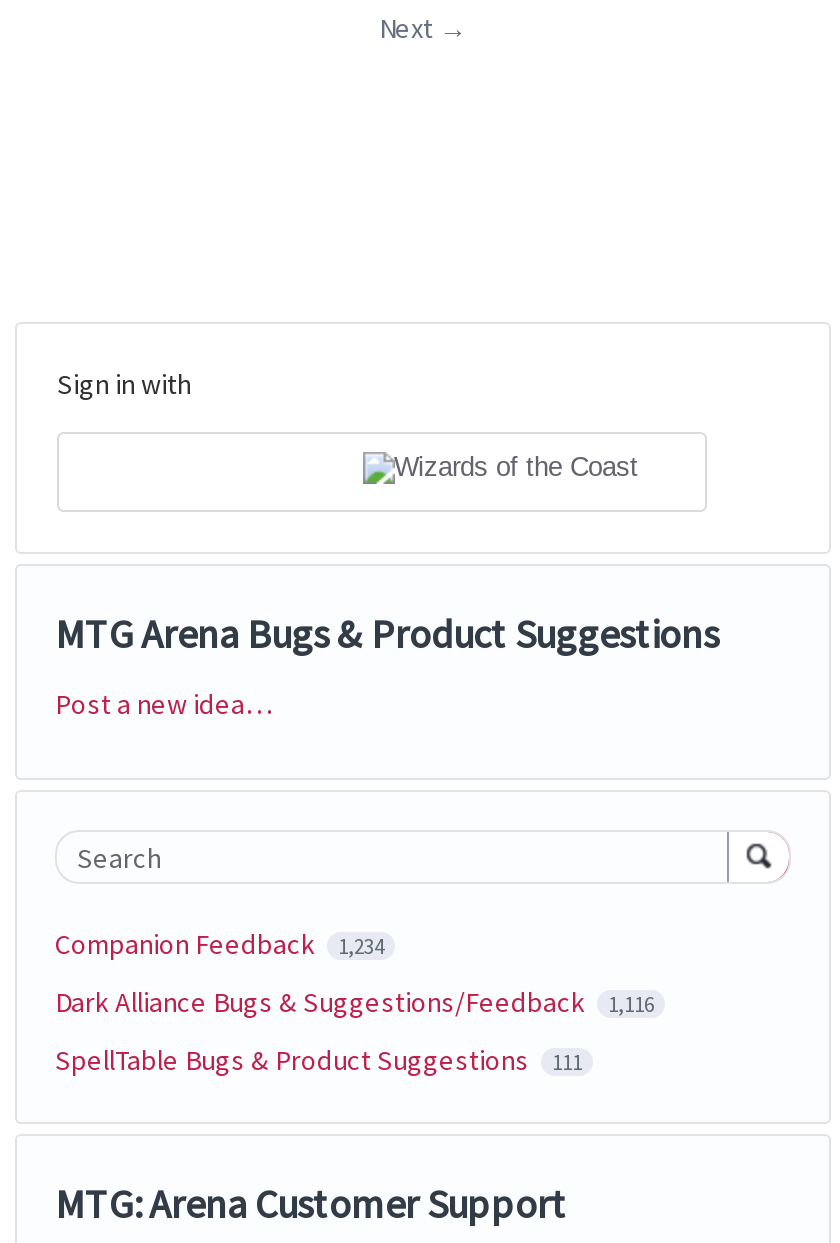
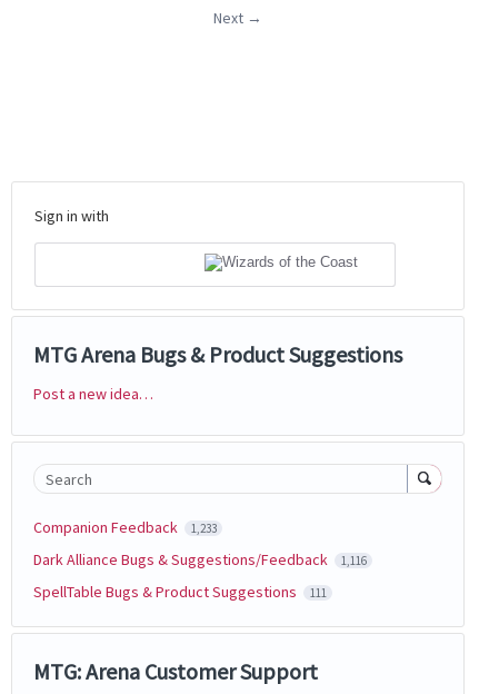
- Companion Feedback 1,234
+ Companion Feedback 1,233
